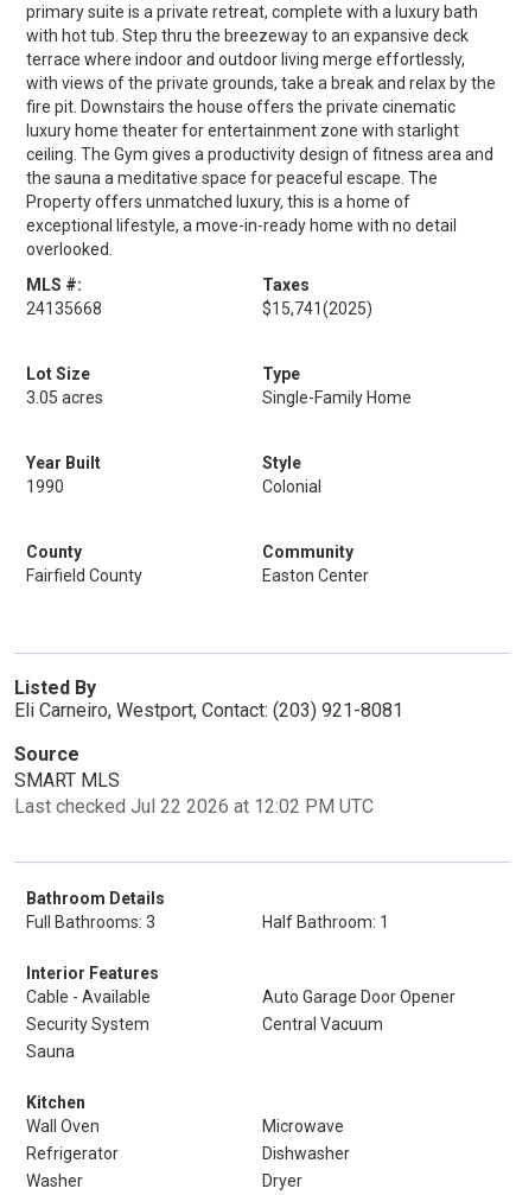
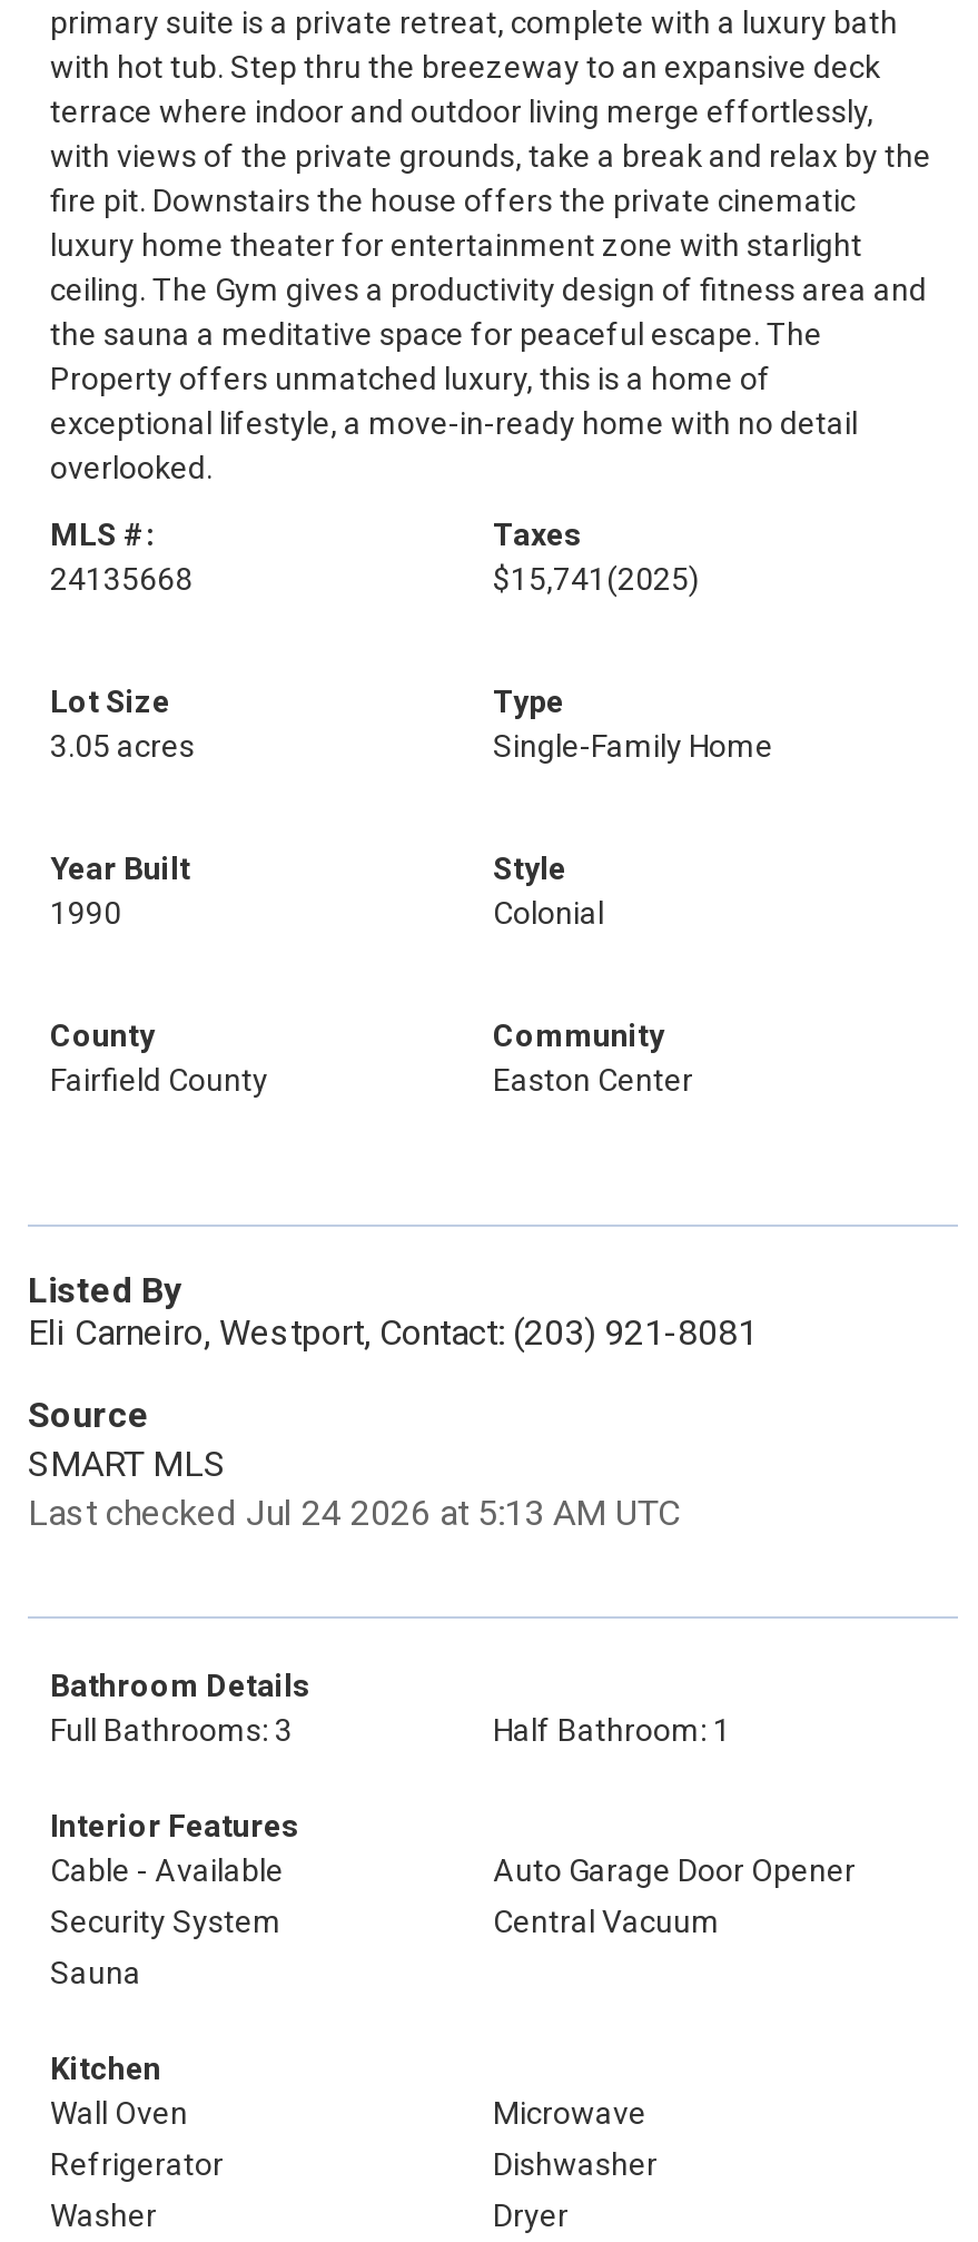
- Last checked Jul 22 2026 at 12:02 PM UTC
+ Last checked Jul 24 2026 at 5:13 AM UTC
